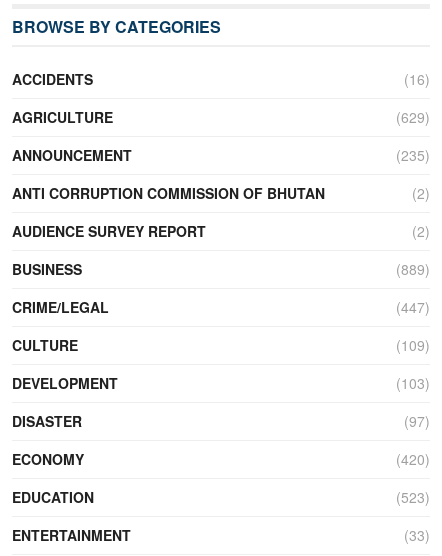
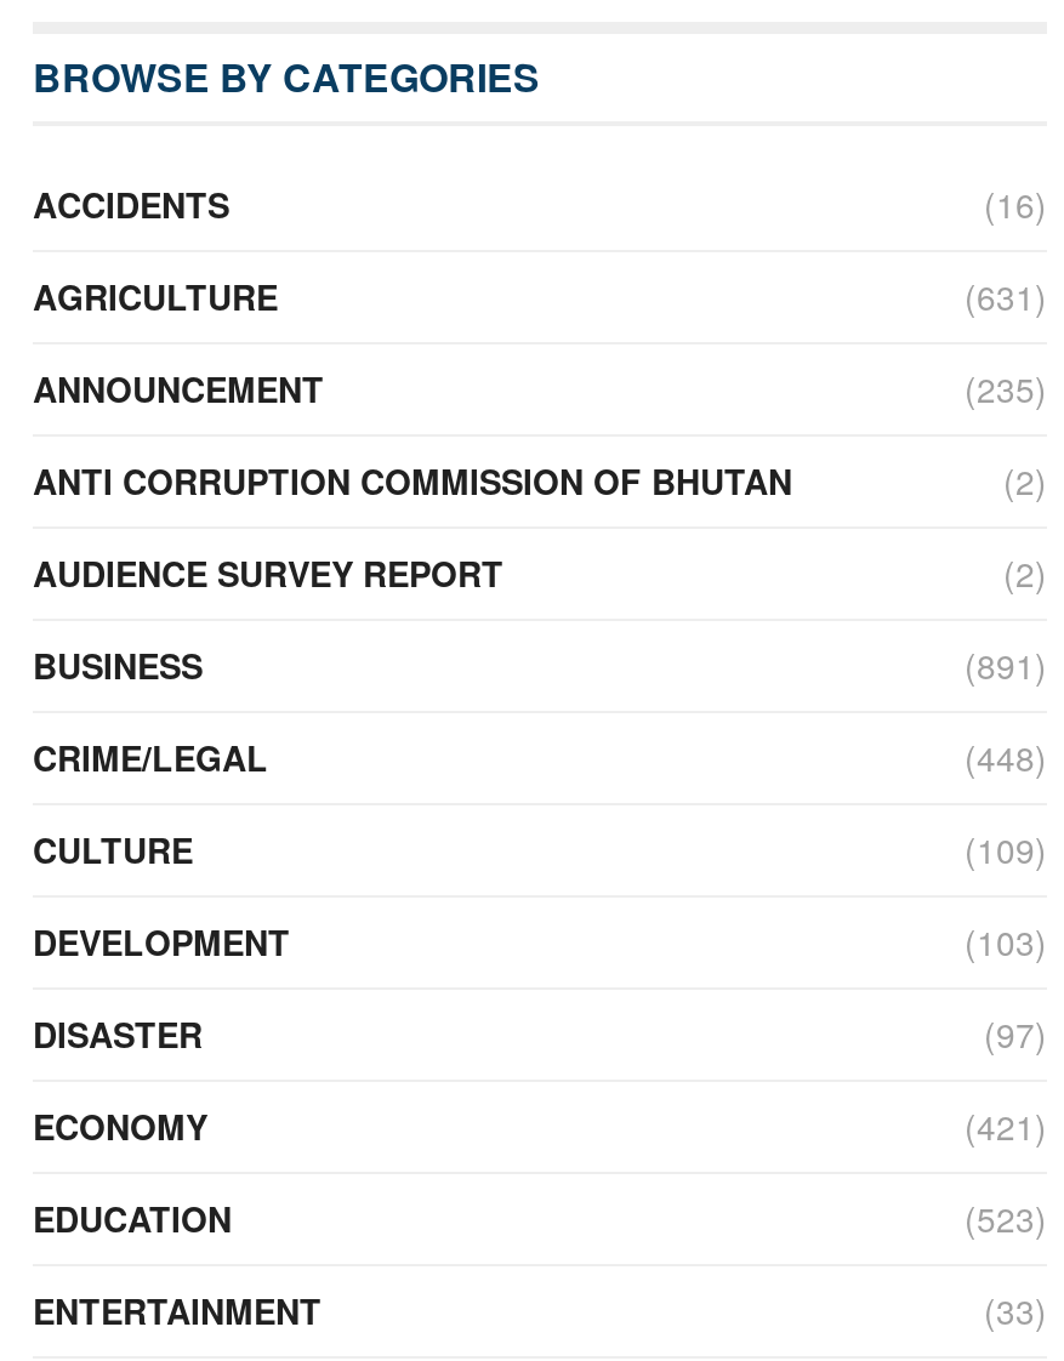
- (629)
+ (631)

- (889)
+ (891)

- (447)
+ (448)

- (420)
+ (421)
